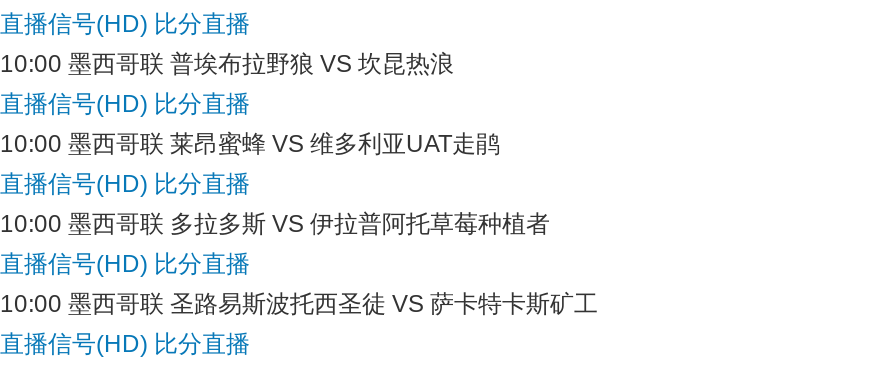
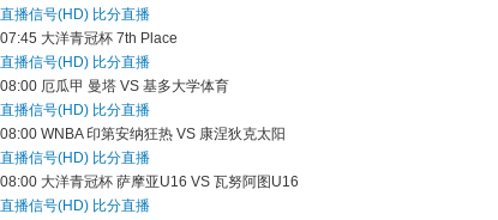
- 10:00 墨西哥联普埃布拉野狼 VS 坎昆热浪
+ 07:45 大洋青冠杯7th Place

- 10:00 墨西哥联莱昂蜜蜂 VS 维多利亚UAT走鹃
+ 08:00 厄瓜甲曼塔 VS 基多大学体育

- 10:00 墨西哥联多拉多斯 VS 伊拉普阿托草莓种植者
+ 08:00 WNBA印第安纳狂热 VS 康涅狄克太阳

- 10:00 墨西哥联圣路易斯波托西圣徒 VS 萨卡特卡斯矿工
+ 08:00 大洋青冠杯萨摩亚U16 VS 瓦努阿图U16
